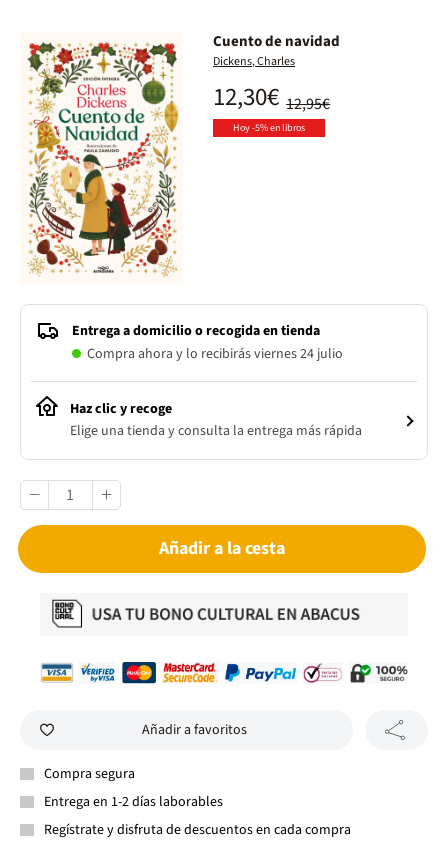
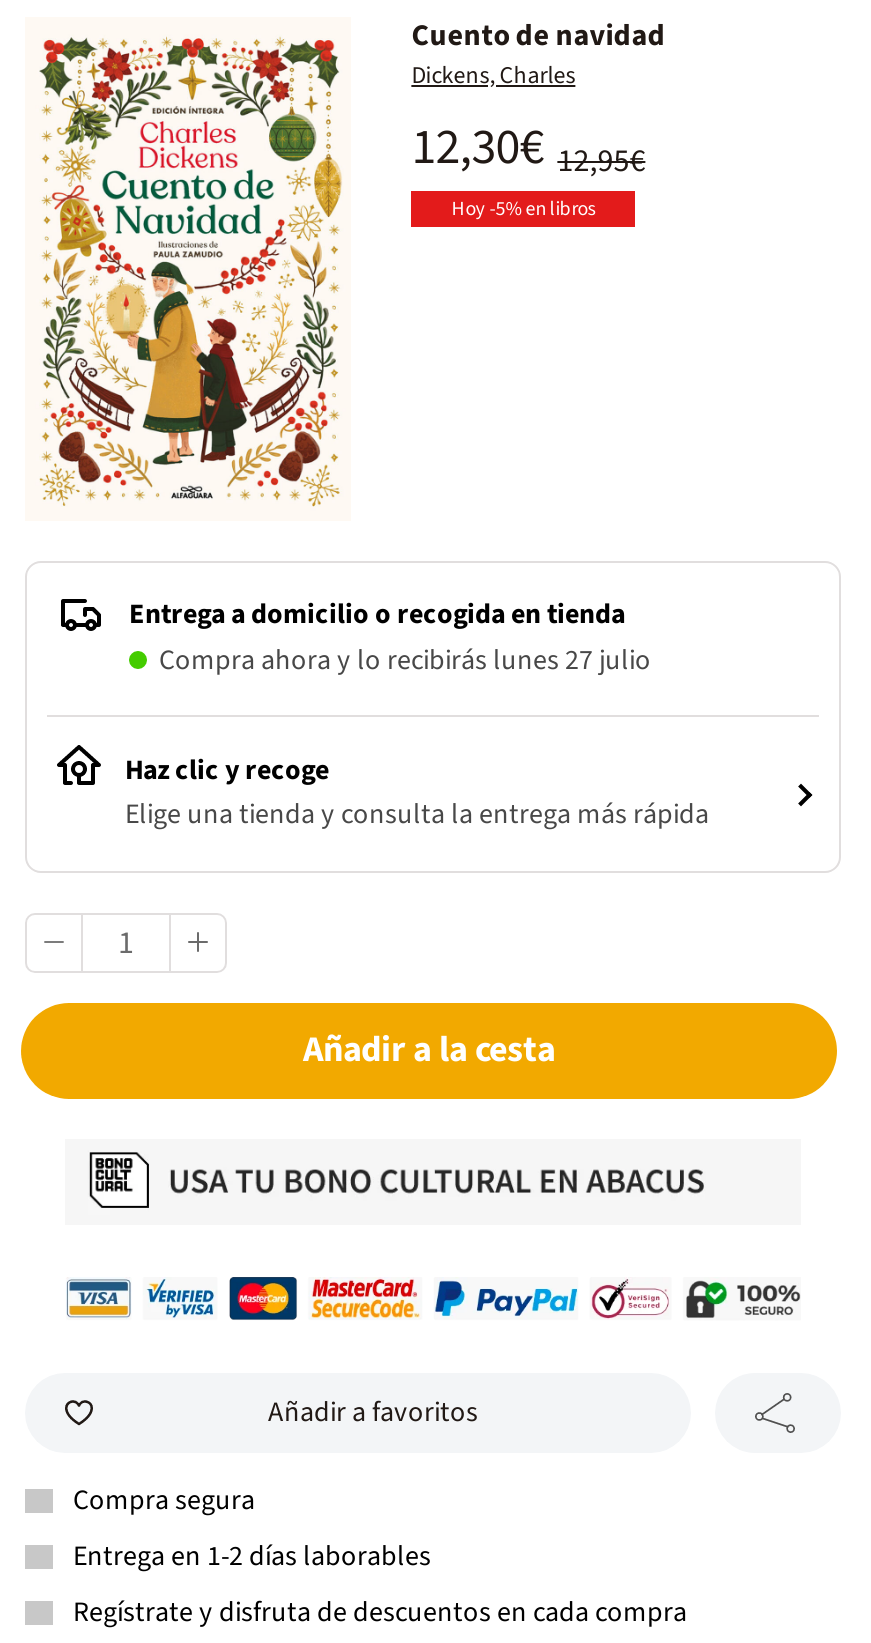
- Compra ahora y lo recibirás viernes 24 julio
+ Compra ahora y lo recibirás lunes 27 julio
